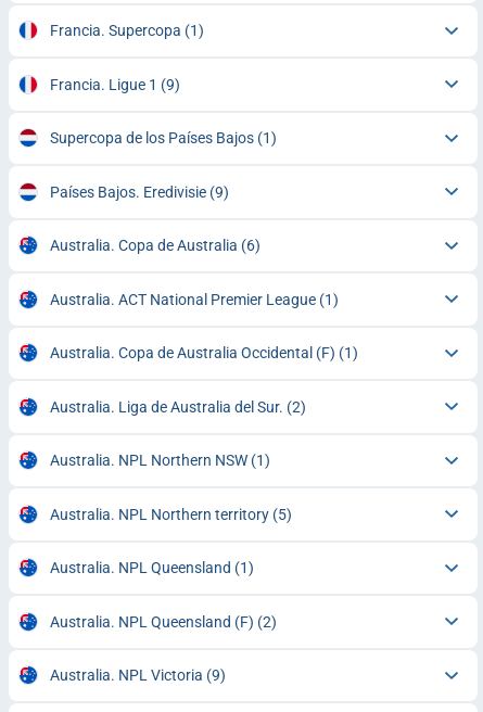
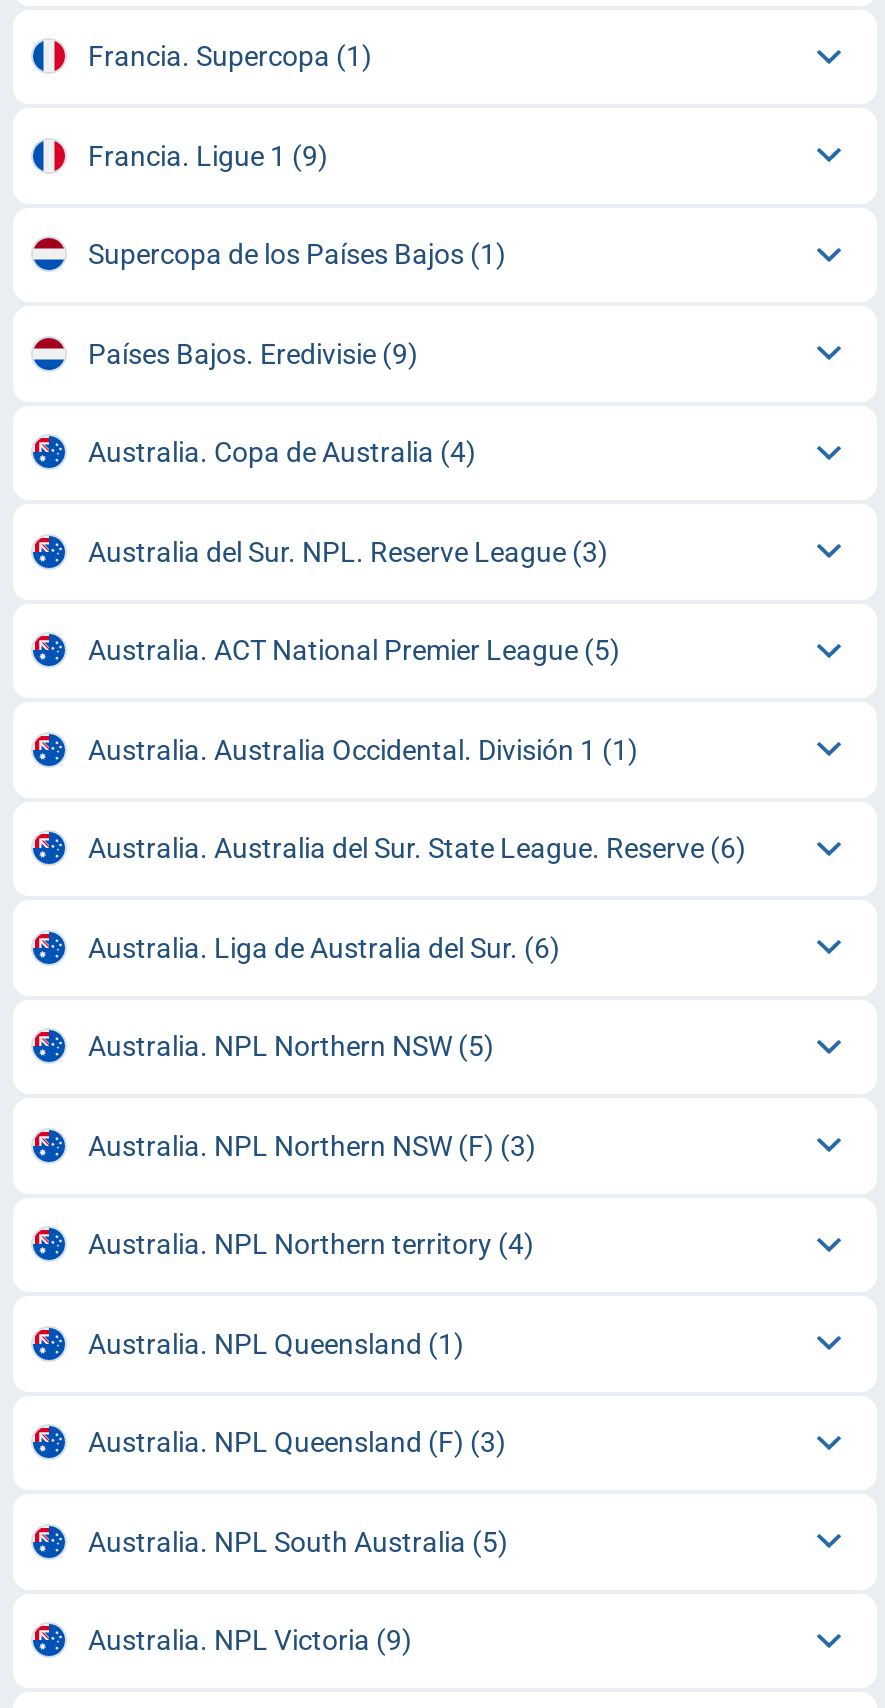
- Australia. Copa de Australia (6)
- Australia. ACT National Premier League (1)
- Australia. Copa de Australia Occidental (F) (1)
- Australia. Liga de Australia del Sur. (2)
- Australia. NPL Northern NSW (1)
- Australia. NPL Northern territory (5)
+ Australia. Copa de Australia (4)
+ Australia del Sur. NPL. Reserve League (3)
+ Australia. ACT National Premier League (5)
+ Australia. Australia Occidental. División 1 (1)
+ Australia. Australia del Sur. State League. Reserve (6)
+ Australia. Liga de Australia del Sur. (6)
+ Australia. NPL Northern NSW (5)
+ Australia. NPL Northern NSW (F) (3)
+ Australia. NPL Northern territory (4)

- Australia. NPL Queensland (F) (2)
+ Australia. NPL Queensland (F) (3)
+ Australia. NPL South Australia (5)
